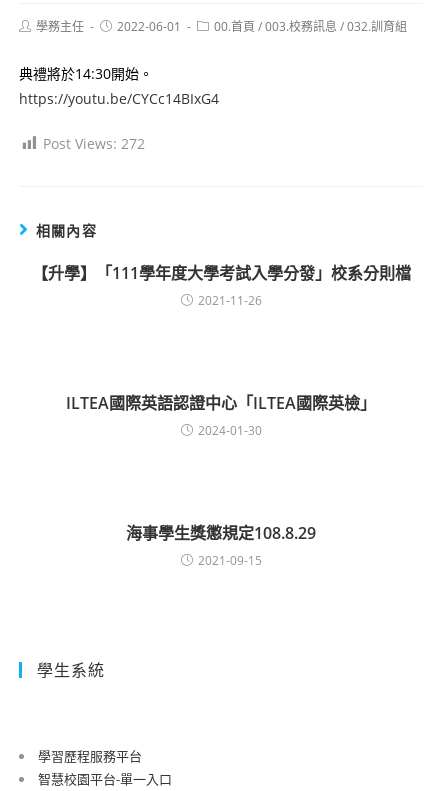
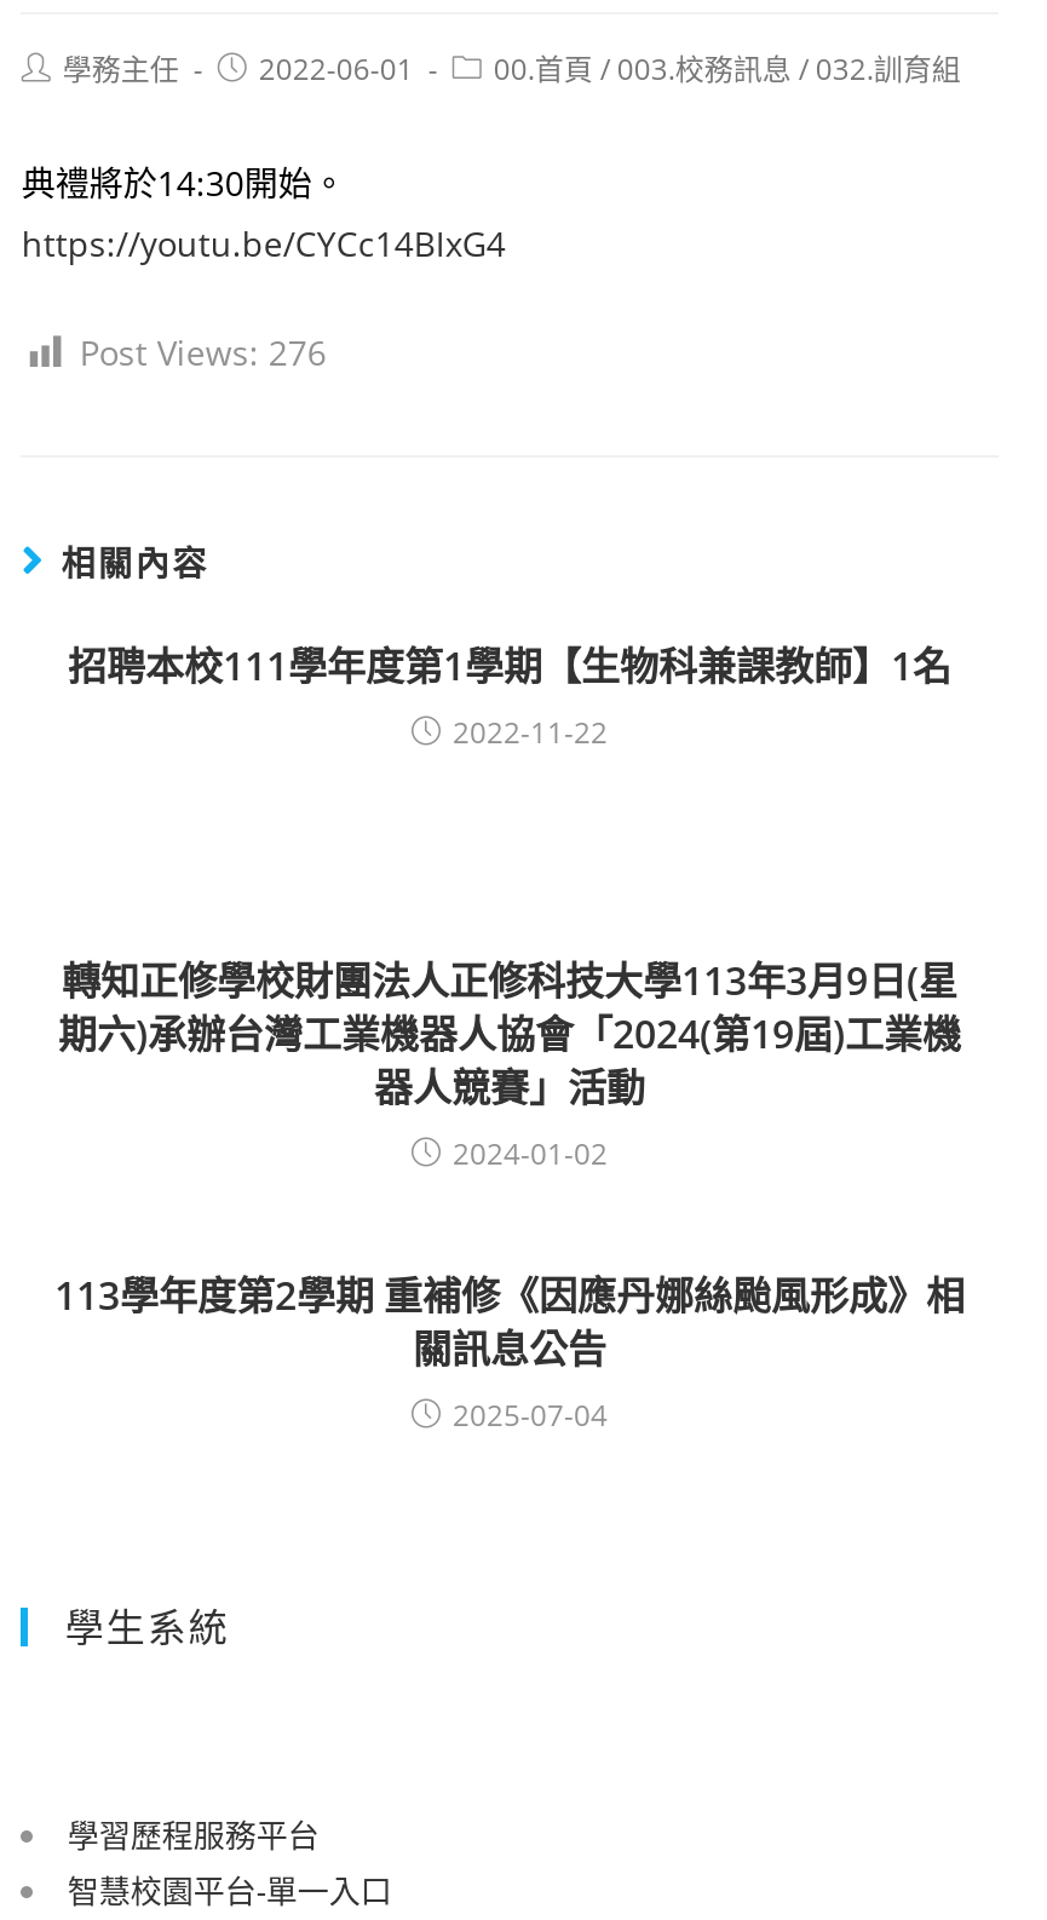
- Post Views: 272
+ Post Views: 276

- 【升學】「111學年度大學考試入學分發」校系分則檔
- 2021-11-26
+ 招聘本校111學年度第1學期【生物科兼課教師】1名
+ 2022-11-22

- ILTEA國際英語認證中心「ILTEA國際英檢」
- 2024-01-30
+ 轉知正修學校財團法人正修科技大學113年3月9日(星
+ 期六)承辦台灣工業機器人協會「2024(第19屆)工業機
+ 器人競賽」活動
+ 2024-01-02

- 海事學生獎懲規定108.8.29
- 2021-09-15
+ 113學年度第2學期 重補修《因應丹娜絲颱風形成》相
+ 關訊息公告
+ 2025-07-04
